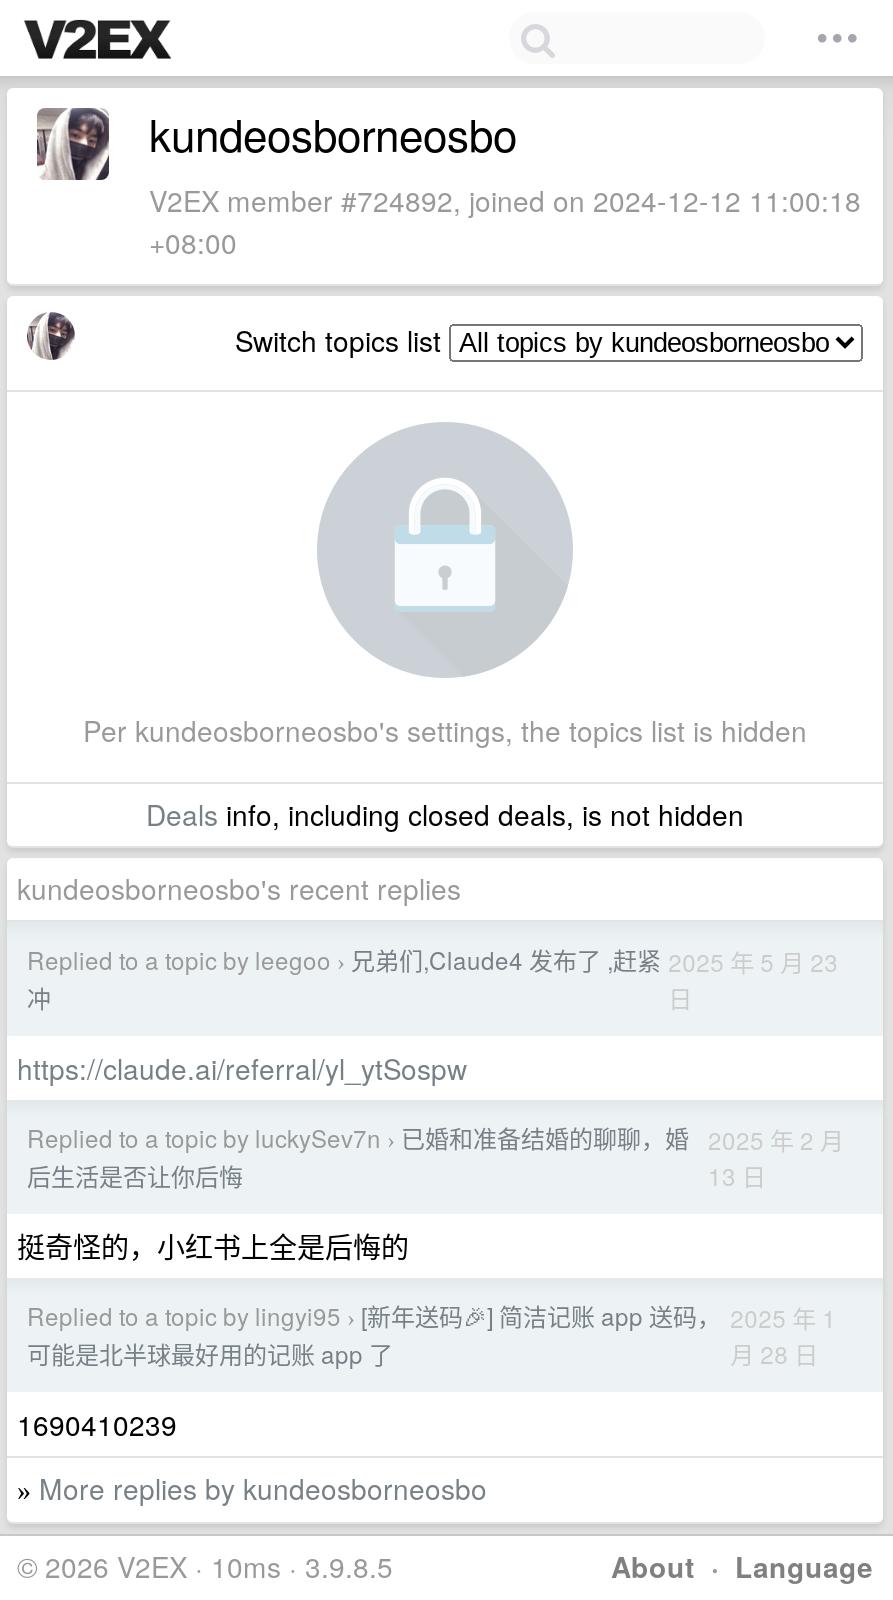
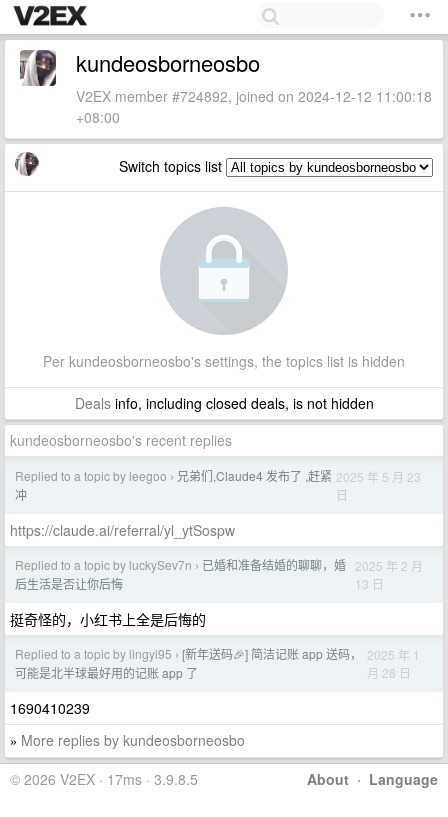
- © 2026 V2EX · 10ms · 3.9.8.5
+ © 2026 V2EX · 17ms · 3.9.8.5
